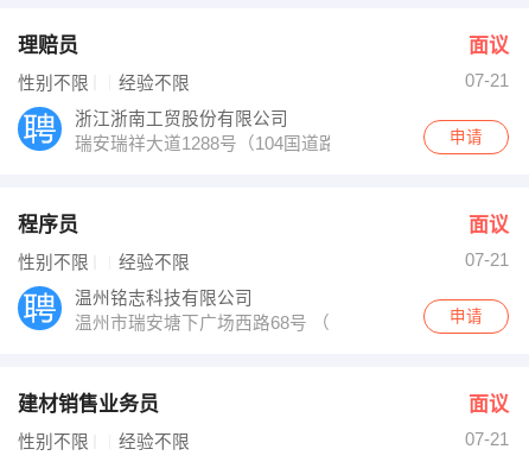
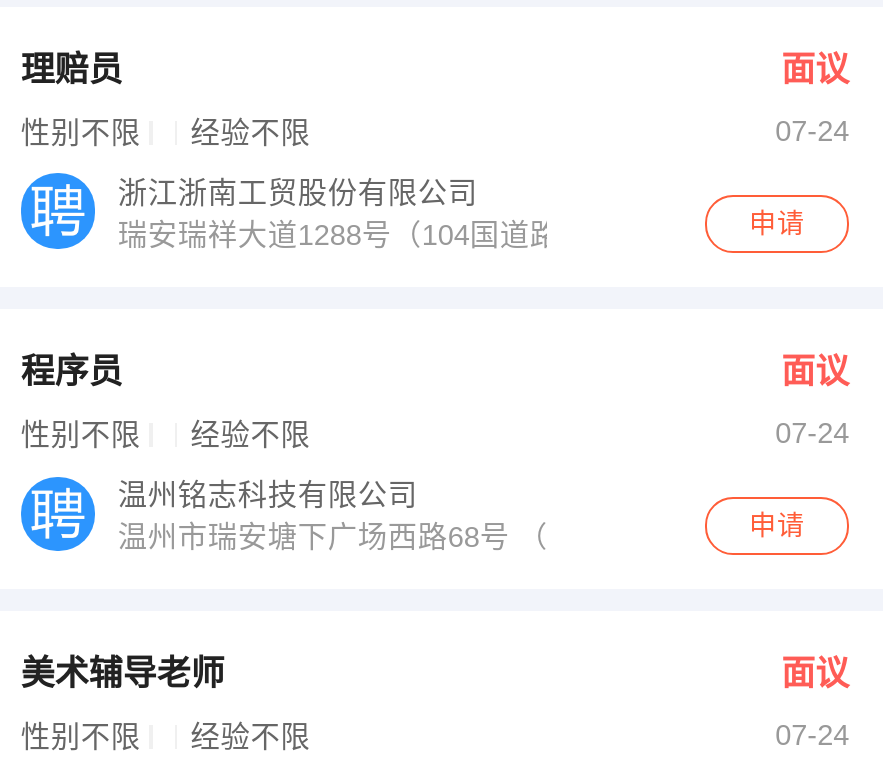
- 07-21
+ 07-24

- 07-21
+ 07-24

- 建材销售业务员
+ 美术辅导老师

- 07-21
+ 07-24
